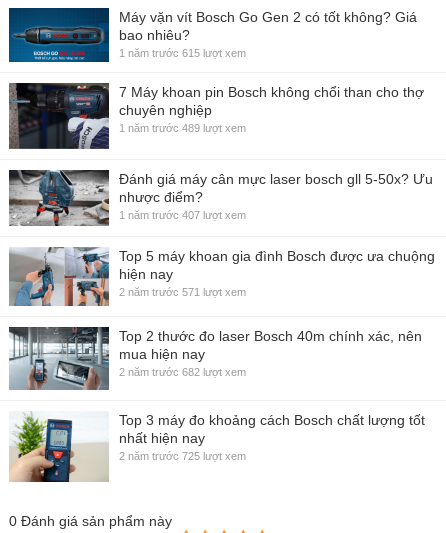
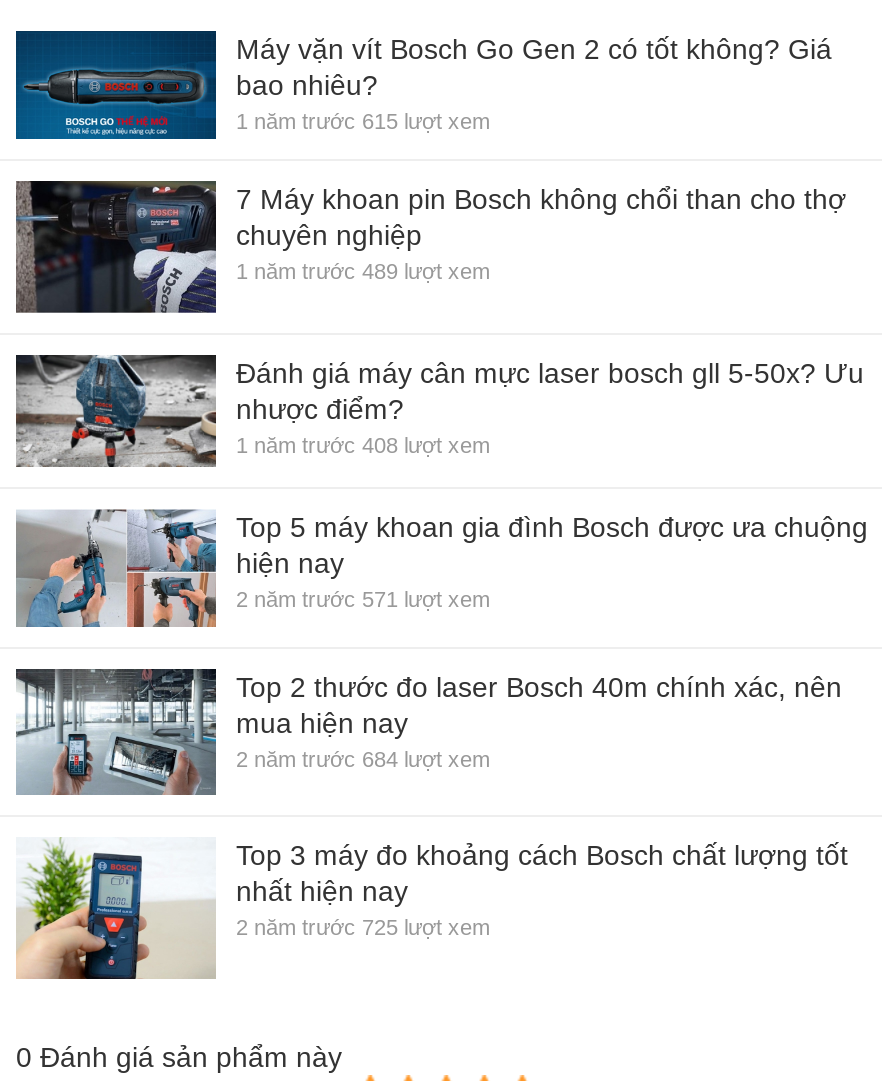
- 1 năm trước 407 lượt xem
+ 1 năm trước 408 lượt xem

- 2 năm trước 682 lượt xem
+ 2 năm trước 684 lượt xem
